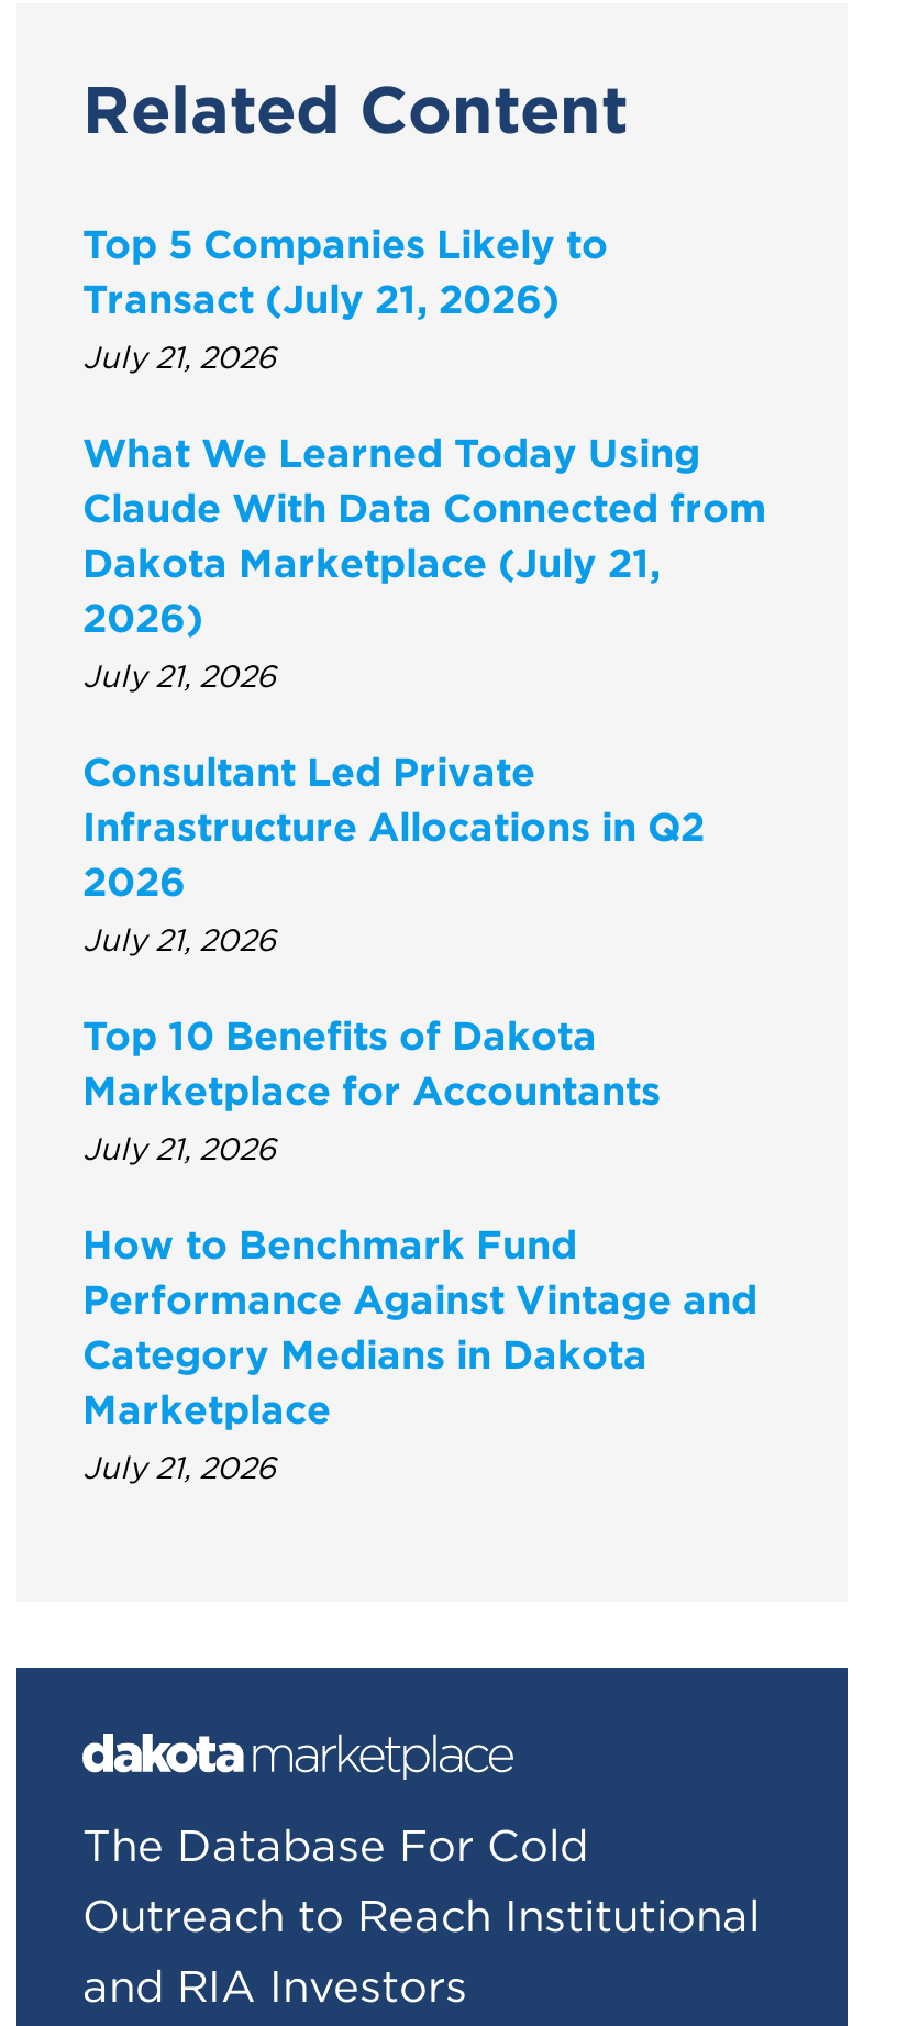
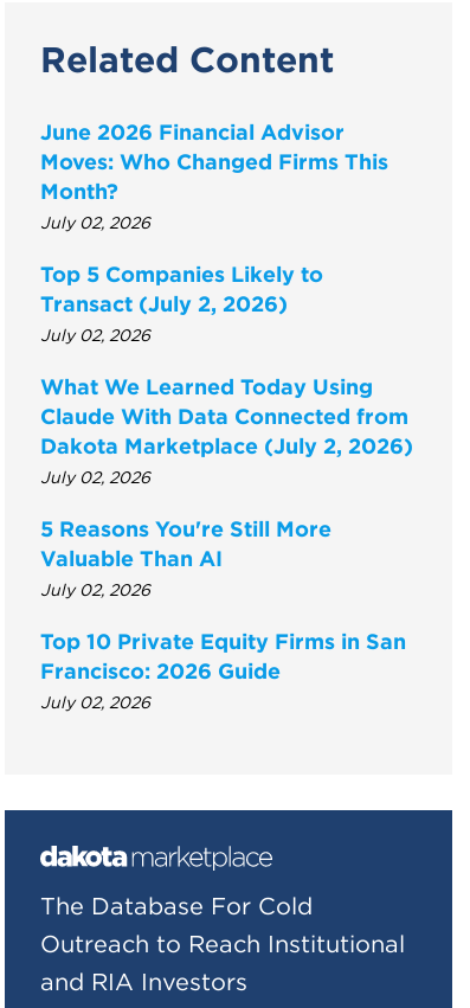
+ June 2026 Financial Advisor
+ Moves: Who Changed Firms This
+ Month?
+ July 02, 2026

moved down: Top 5 Companies Likely to

- Transact (July 21, 2026)
+ Transact (July 2, 2026)

- July 21, 2026
+ July 02, 2026

moved down: What We Learned Today Using | Claude With Data Connected from

- Dakota Marketplace (July 21,
- 2026)
- July 21, 2026
- Consultant Led Private
- Infrastructure Allocations in Q2
- 2026
- July 21, 2026
- Top 10 Benefits of Dakota
- Marketplace for Accountants
- July 21, 2026
- How to Benchmark Fund
- Performance Against Vintage and
- Category Medians in Dakota
- Marketplace
- July 21, 2026
+ Dakota Marketplace (July 2, 2026)
+ July 02, 2026
+ 5 Reasons You're Still More
+ Valuable Than AI
+ July 02, 2026
+ Top 10 Private Equity Firms in San
+ Francisco: 2026 Guide
+ July 02, 2026
